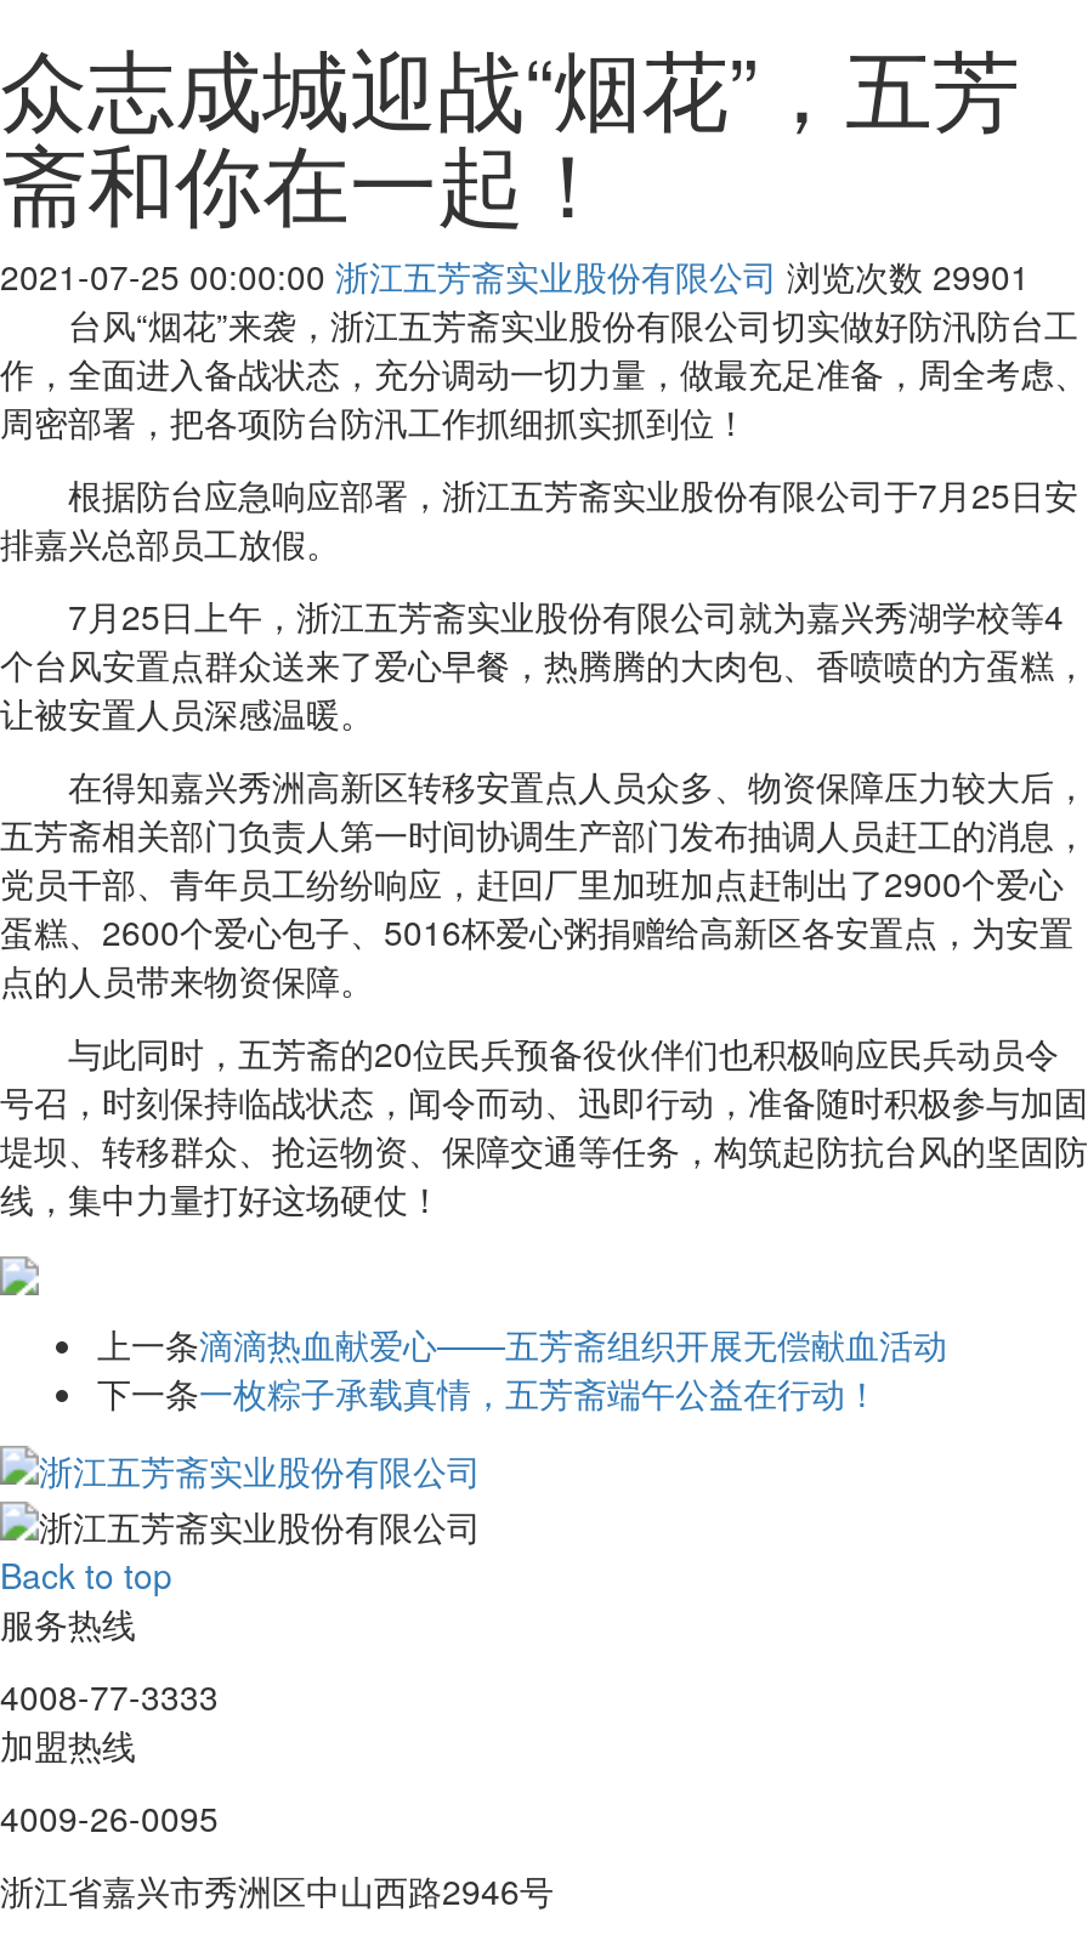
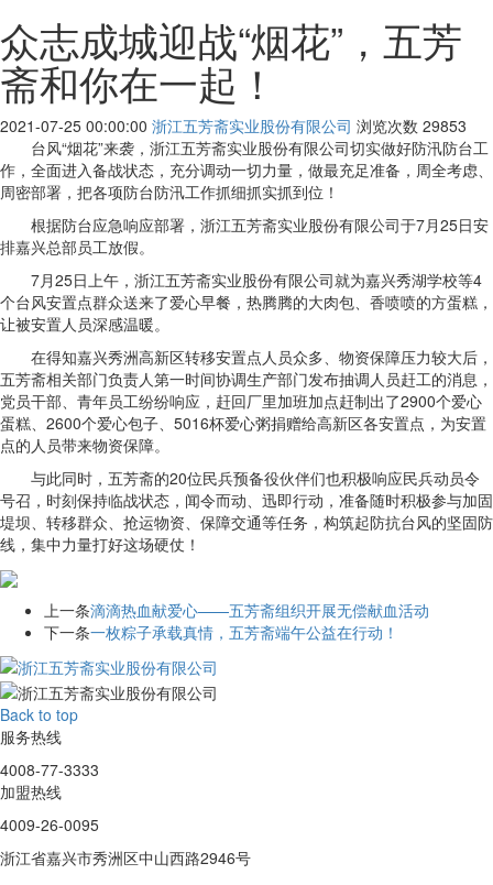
- 2021-07-25 00:00:00 浙江五芳斋实业股份有限公司 浏览次数29901
+ 2021-07-25 00:00:00 浙江五芳斋实业股份有限公司 浏览次数29853
